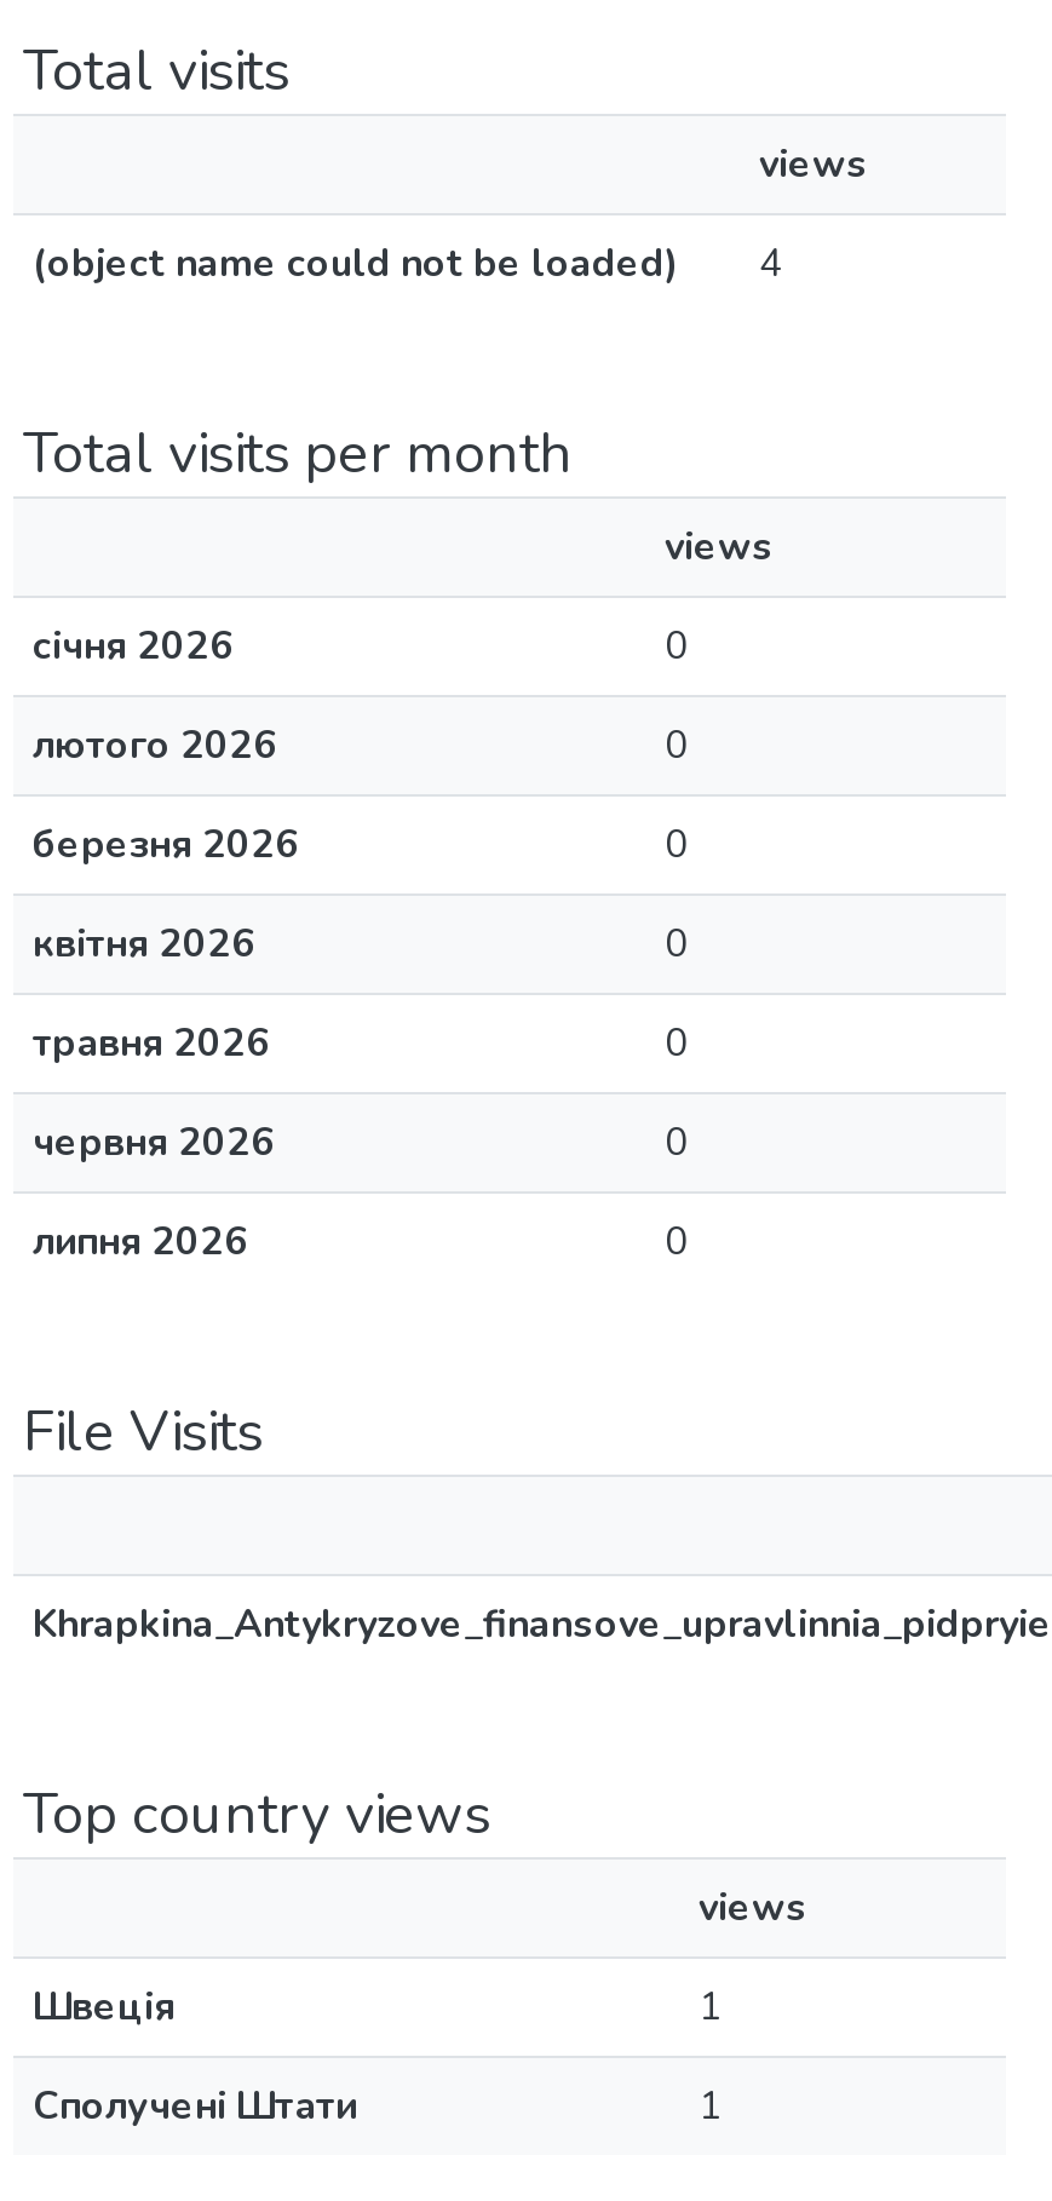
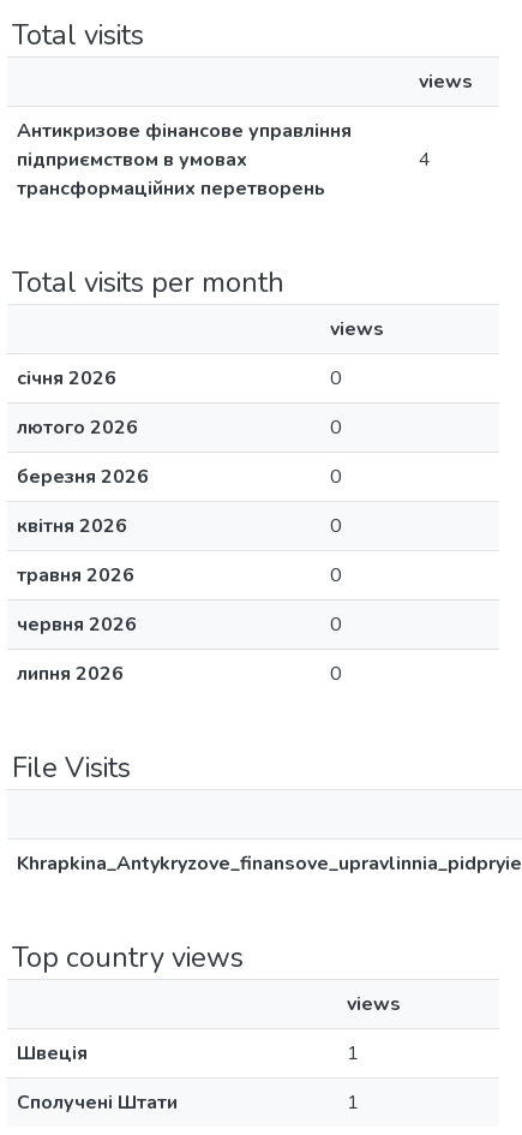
- (object name could not be loaded)
+ Антикризове фінансове управління
+ підприємством в умовах
+ трансформаційних перетворень
